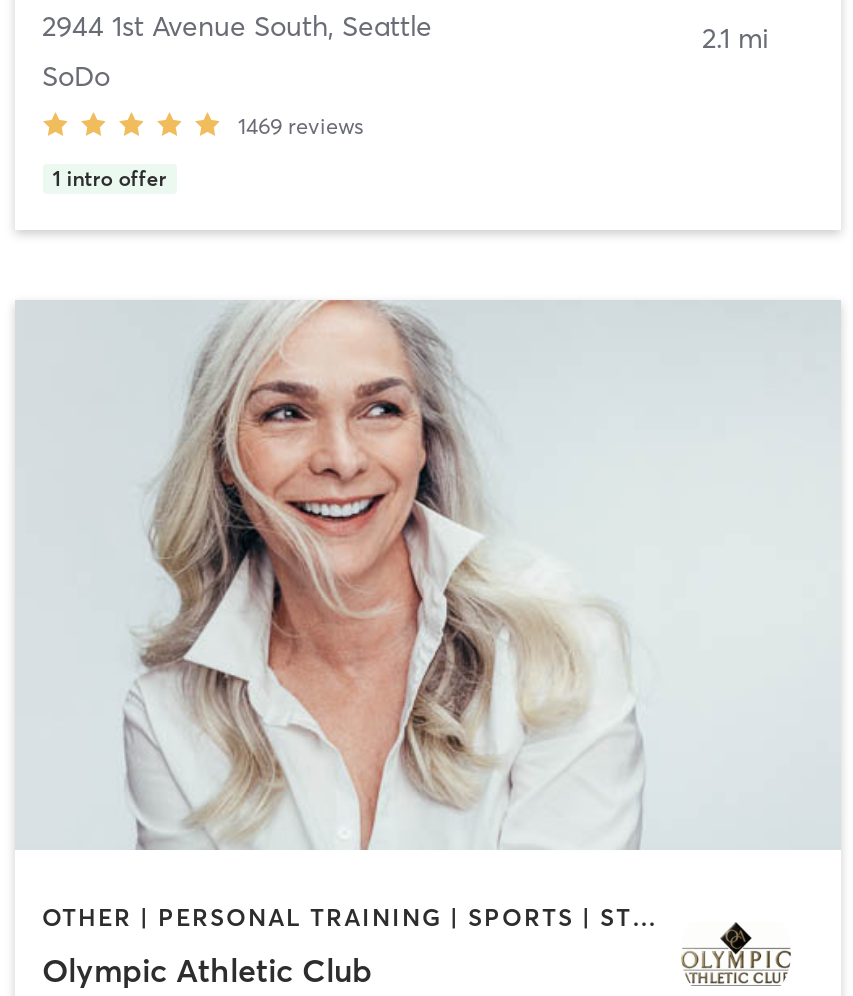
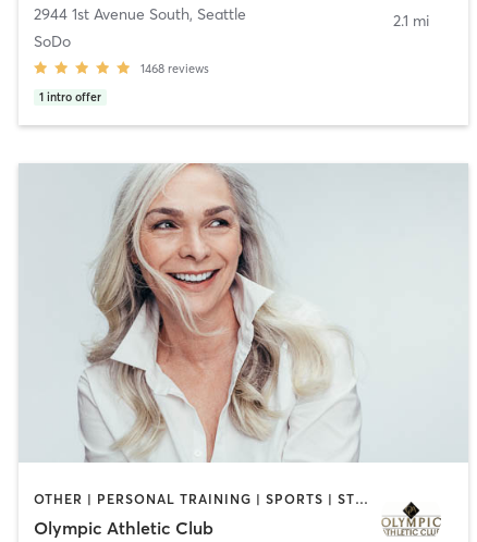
- 1469 reviews
+ 1468 reviews
